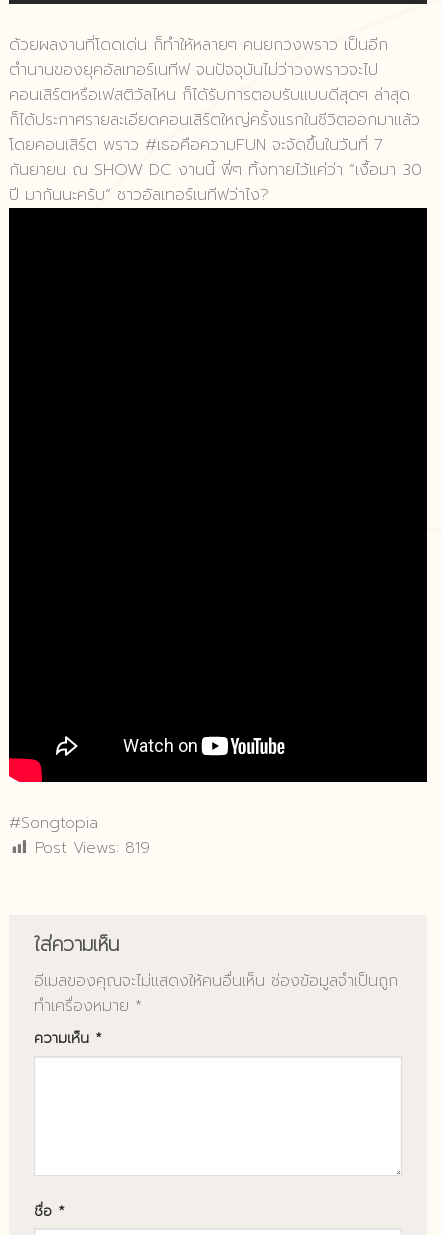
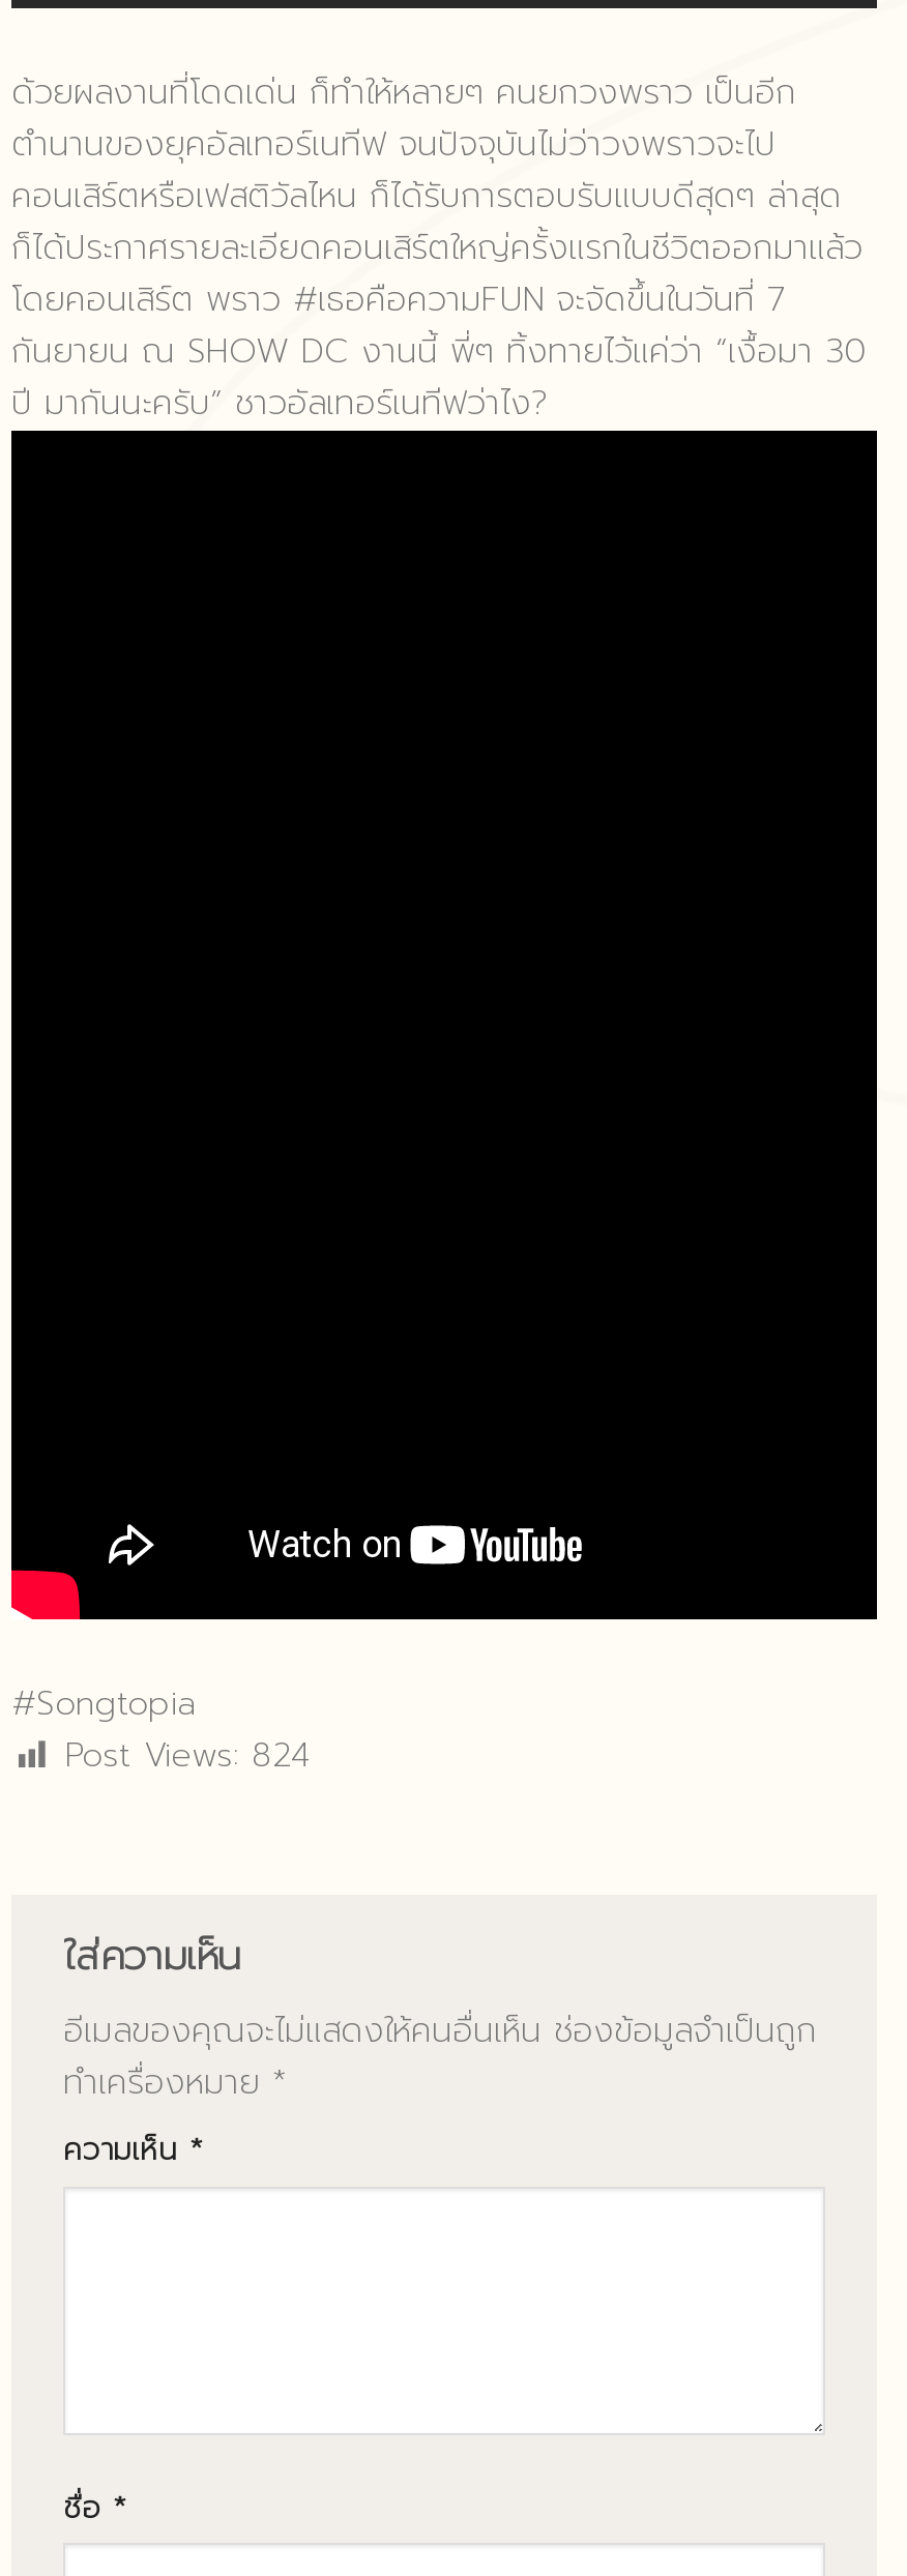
- Post Views: 819
+ Post Views: 824
